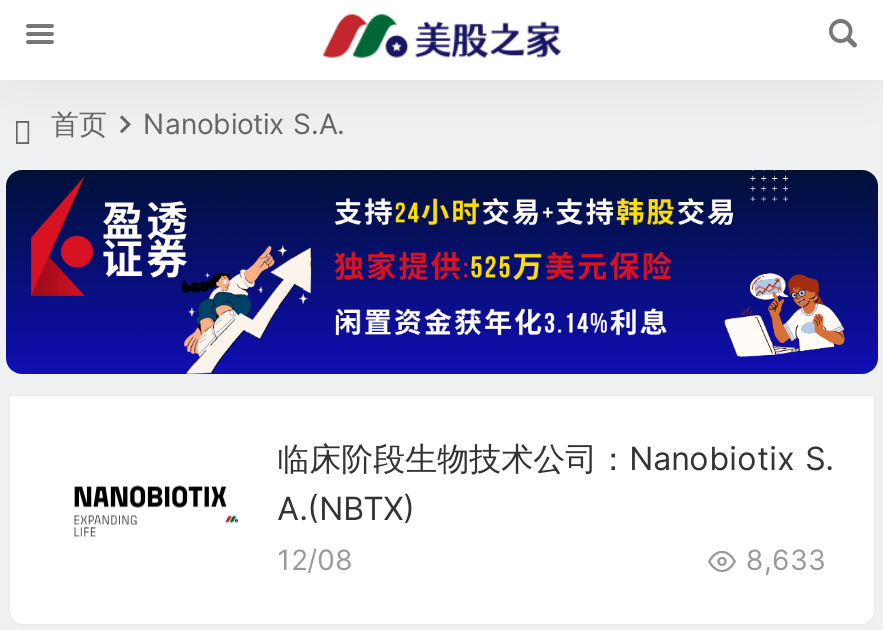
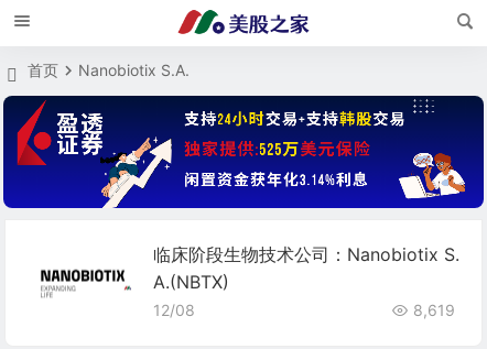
- 8,633
+ 8,619
